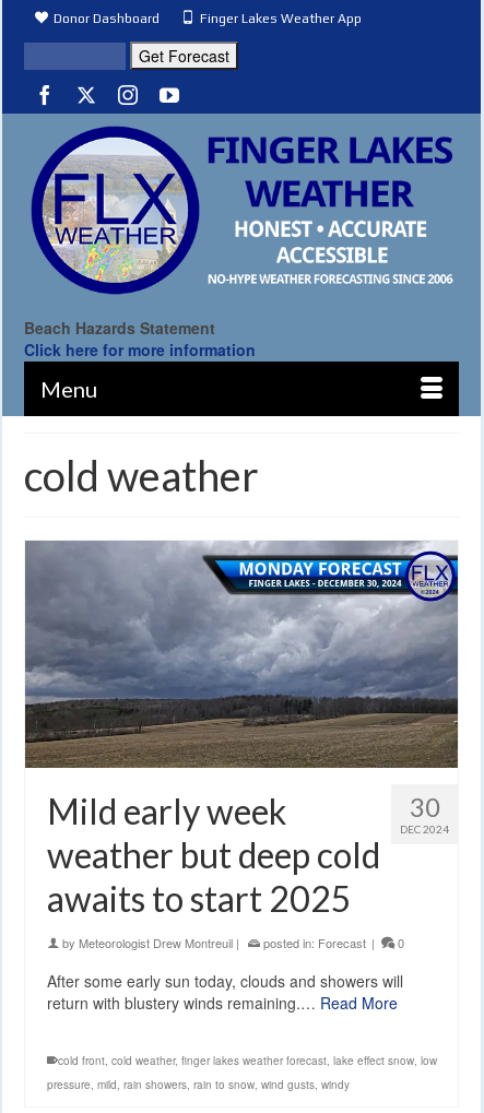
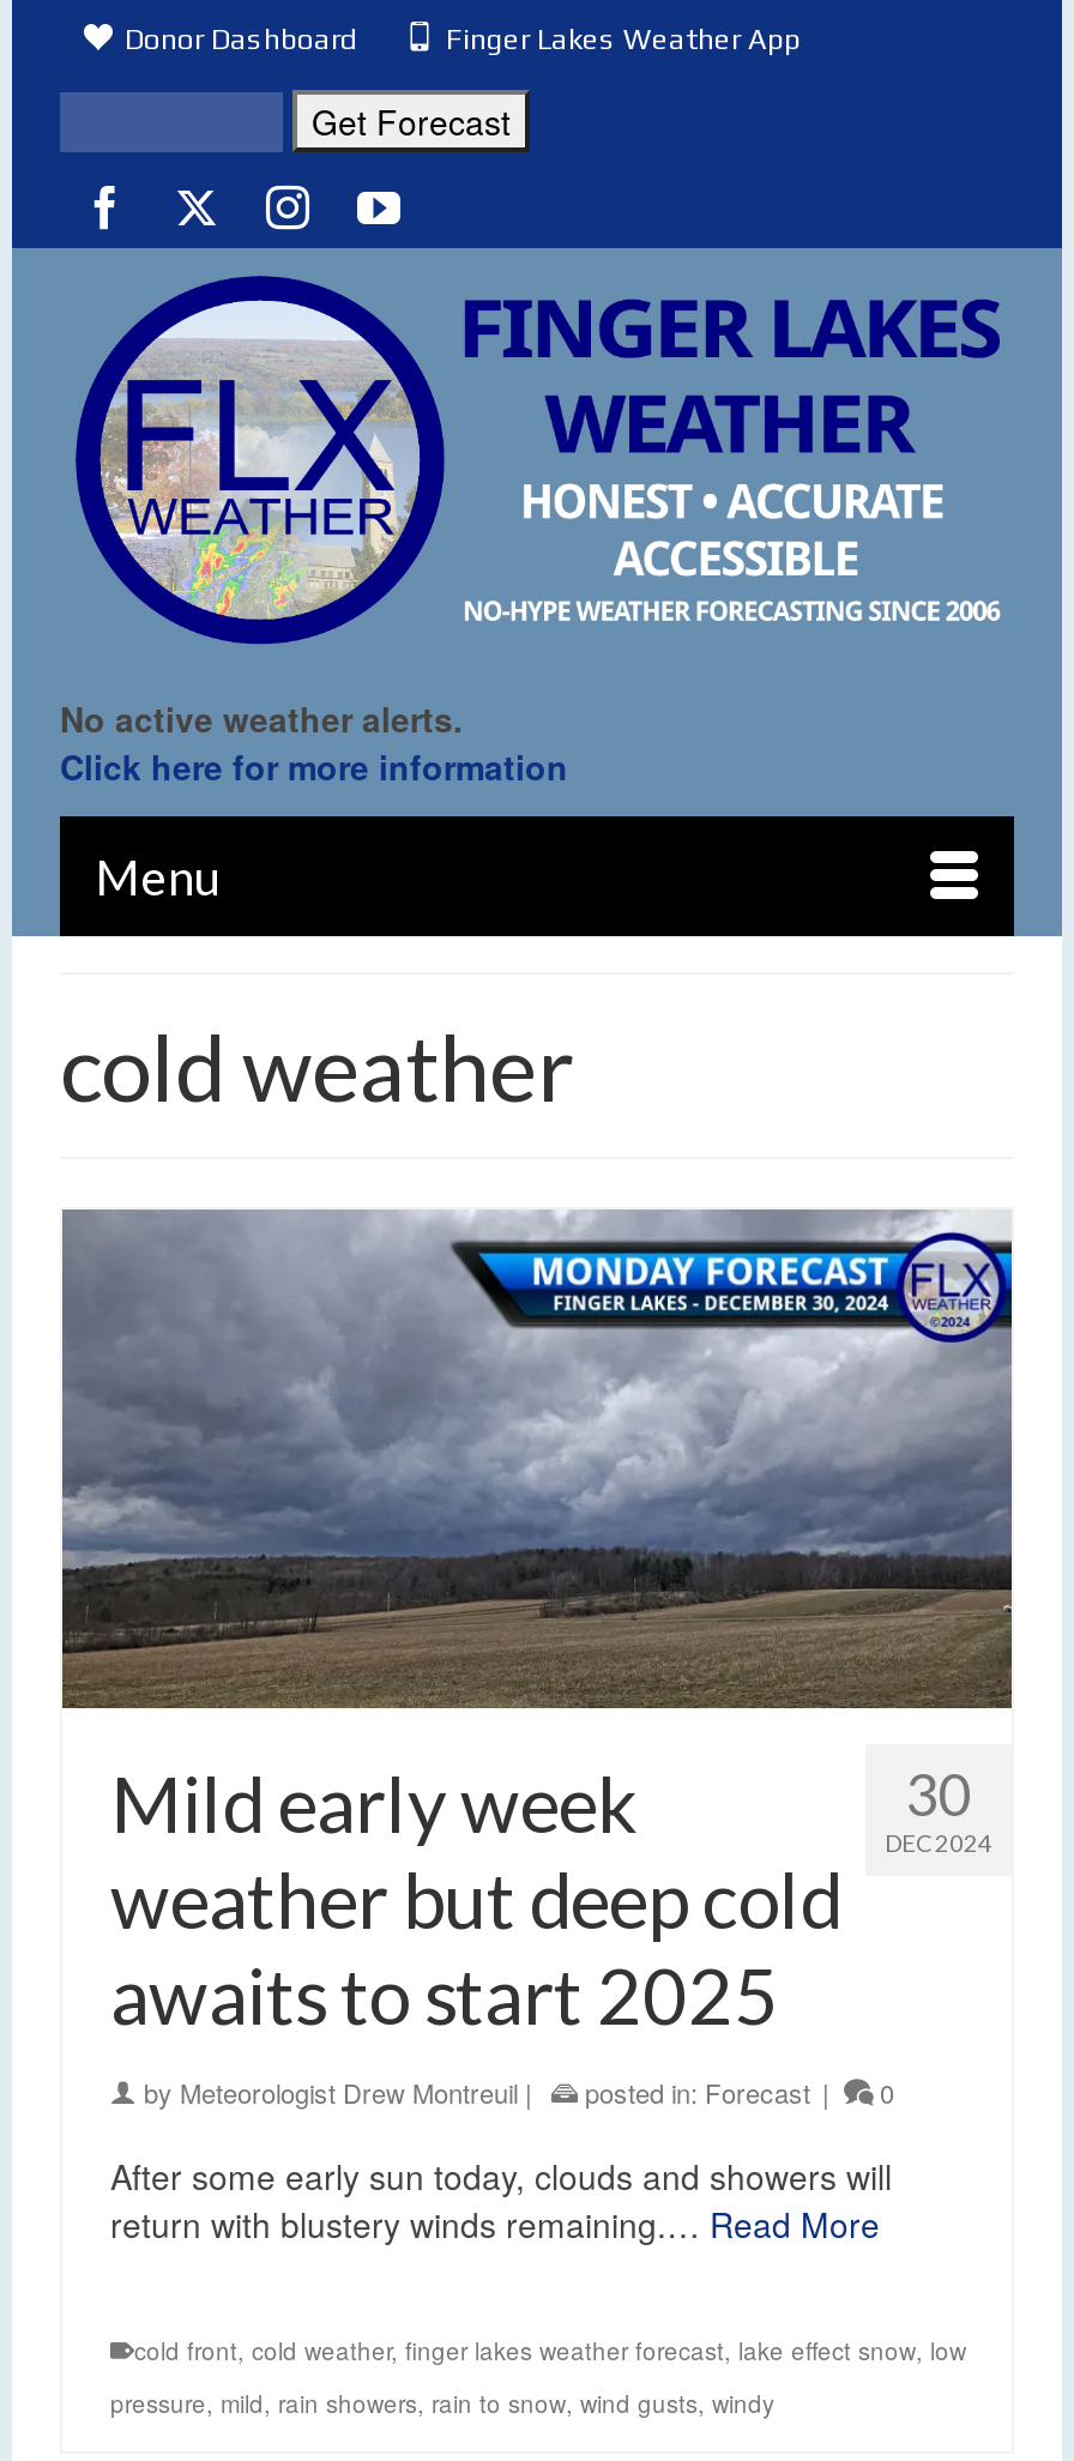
- Beach Hazards Statement
+ No active weather alerts.
